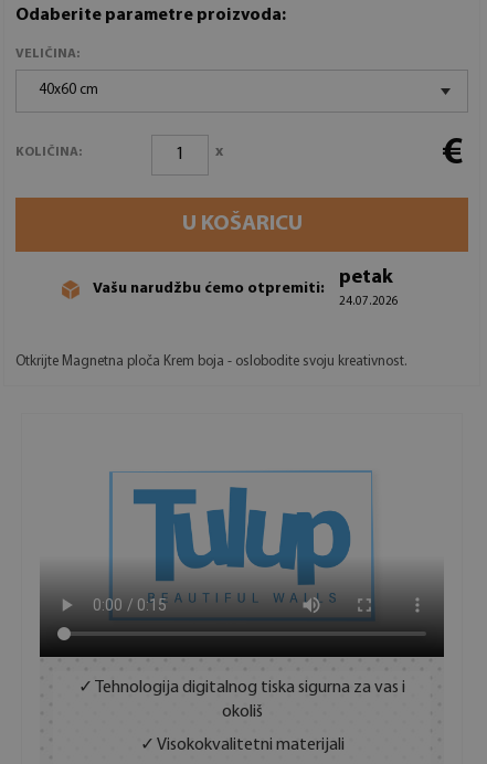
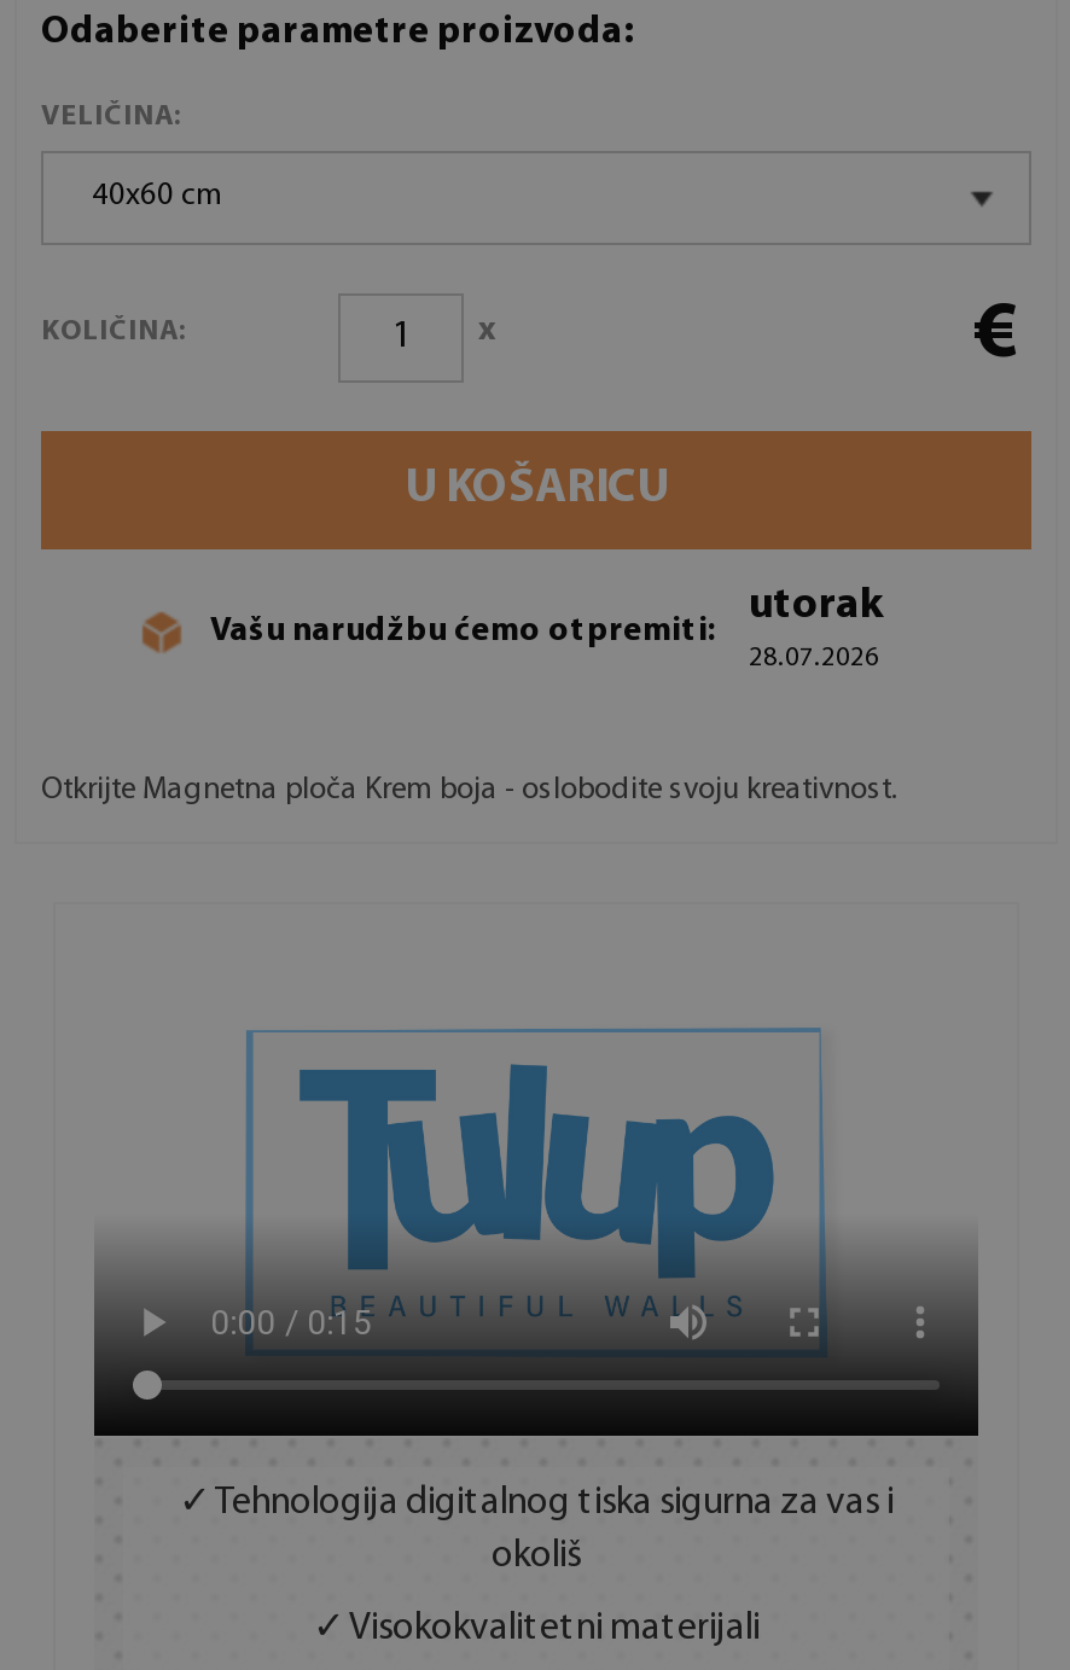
- petak
- 24.07.2026
+ utorak
+ 28.07.2026
